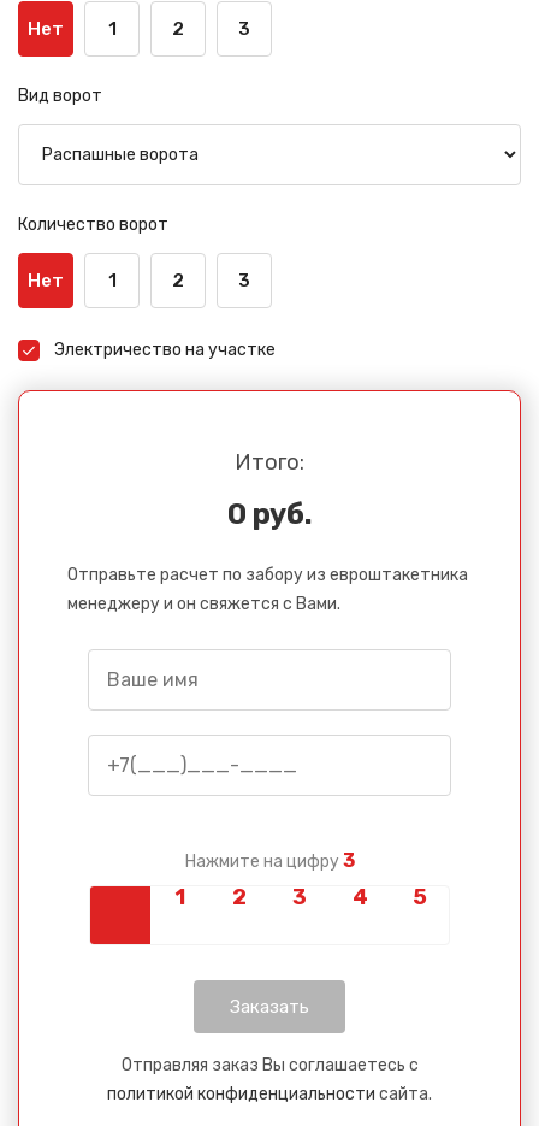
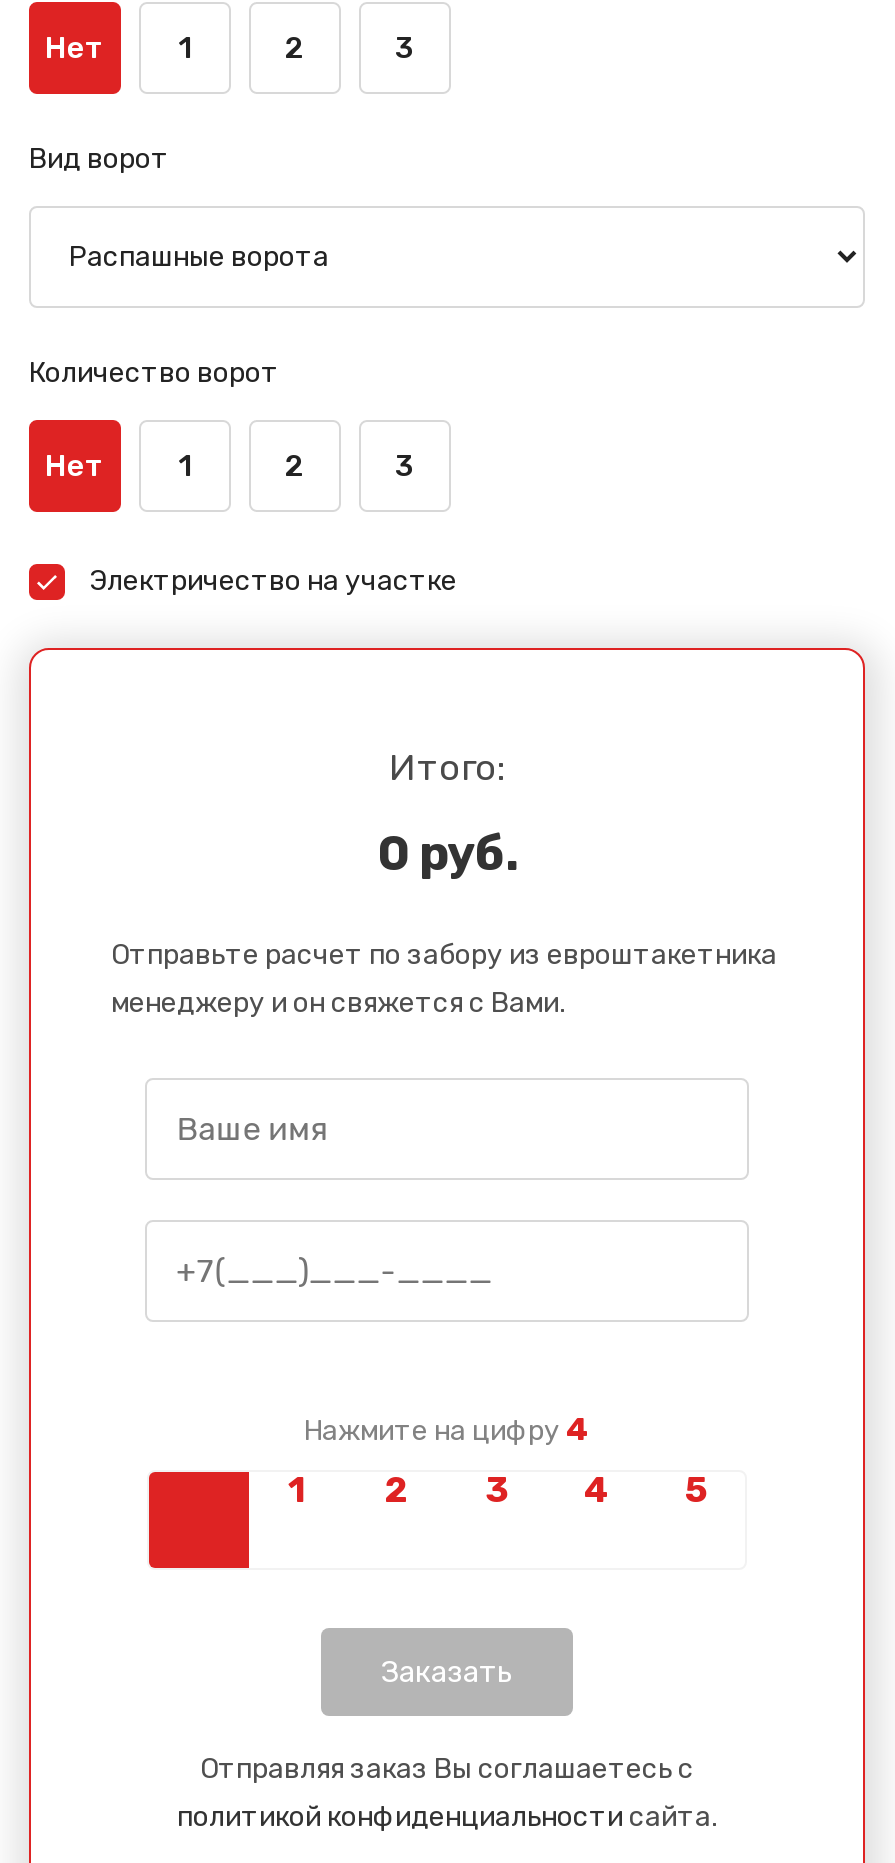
- Нажмите на цифру 3
+ Нажмите на цифру 4
